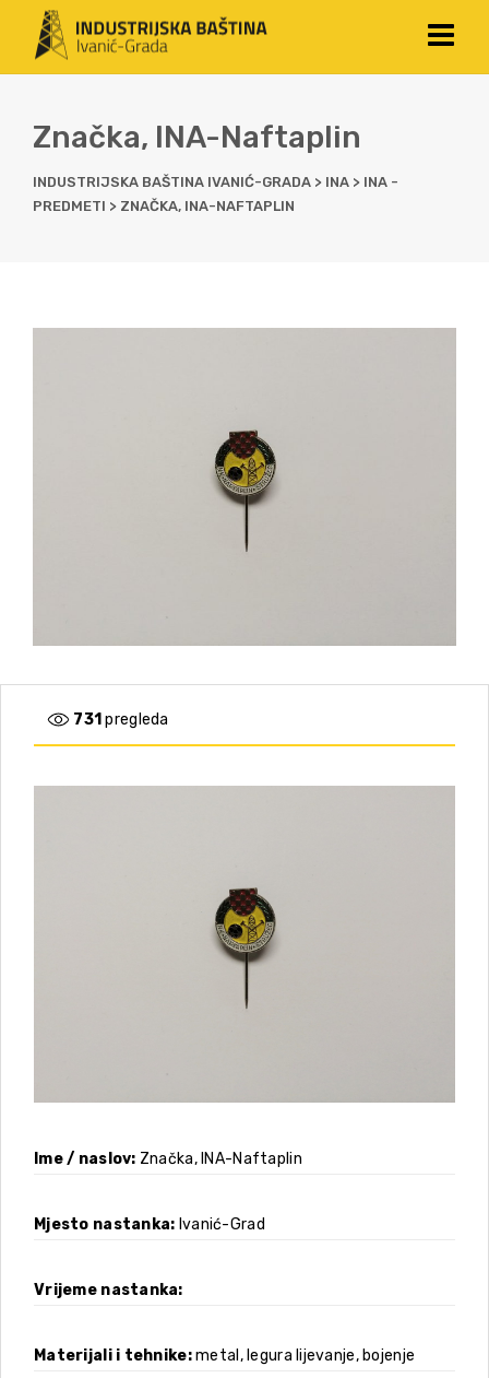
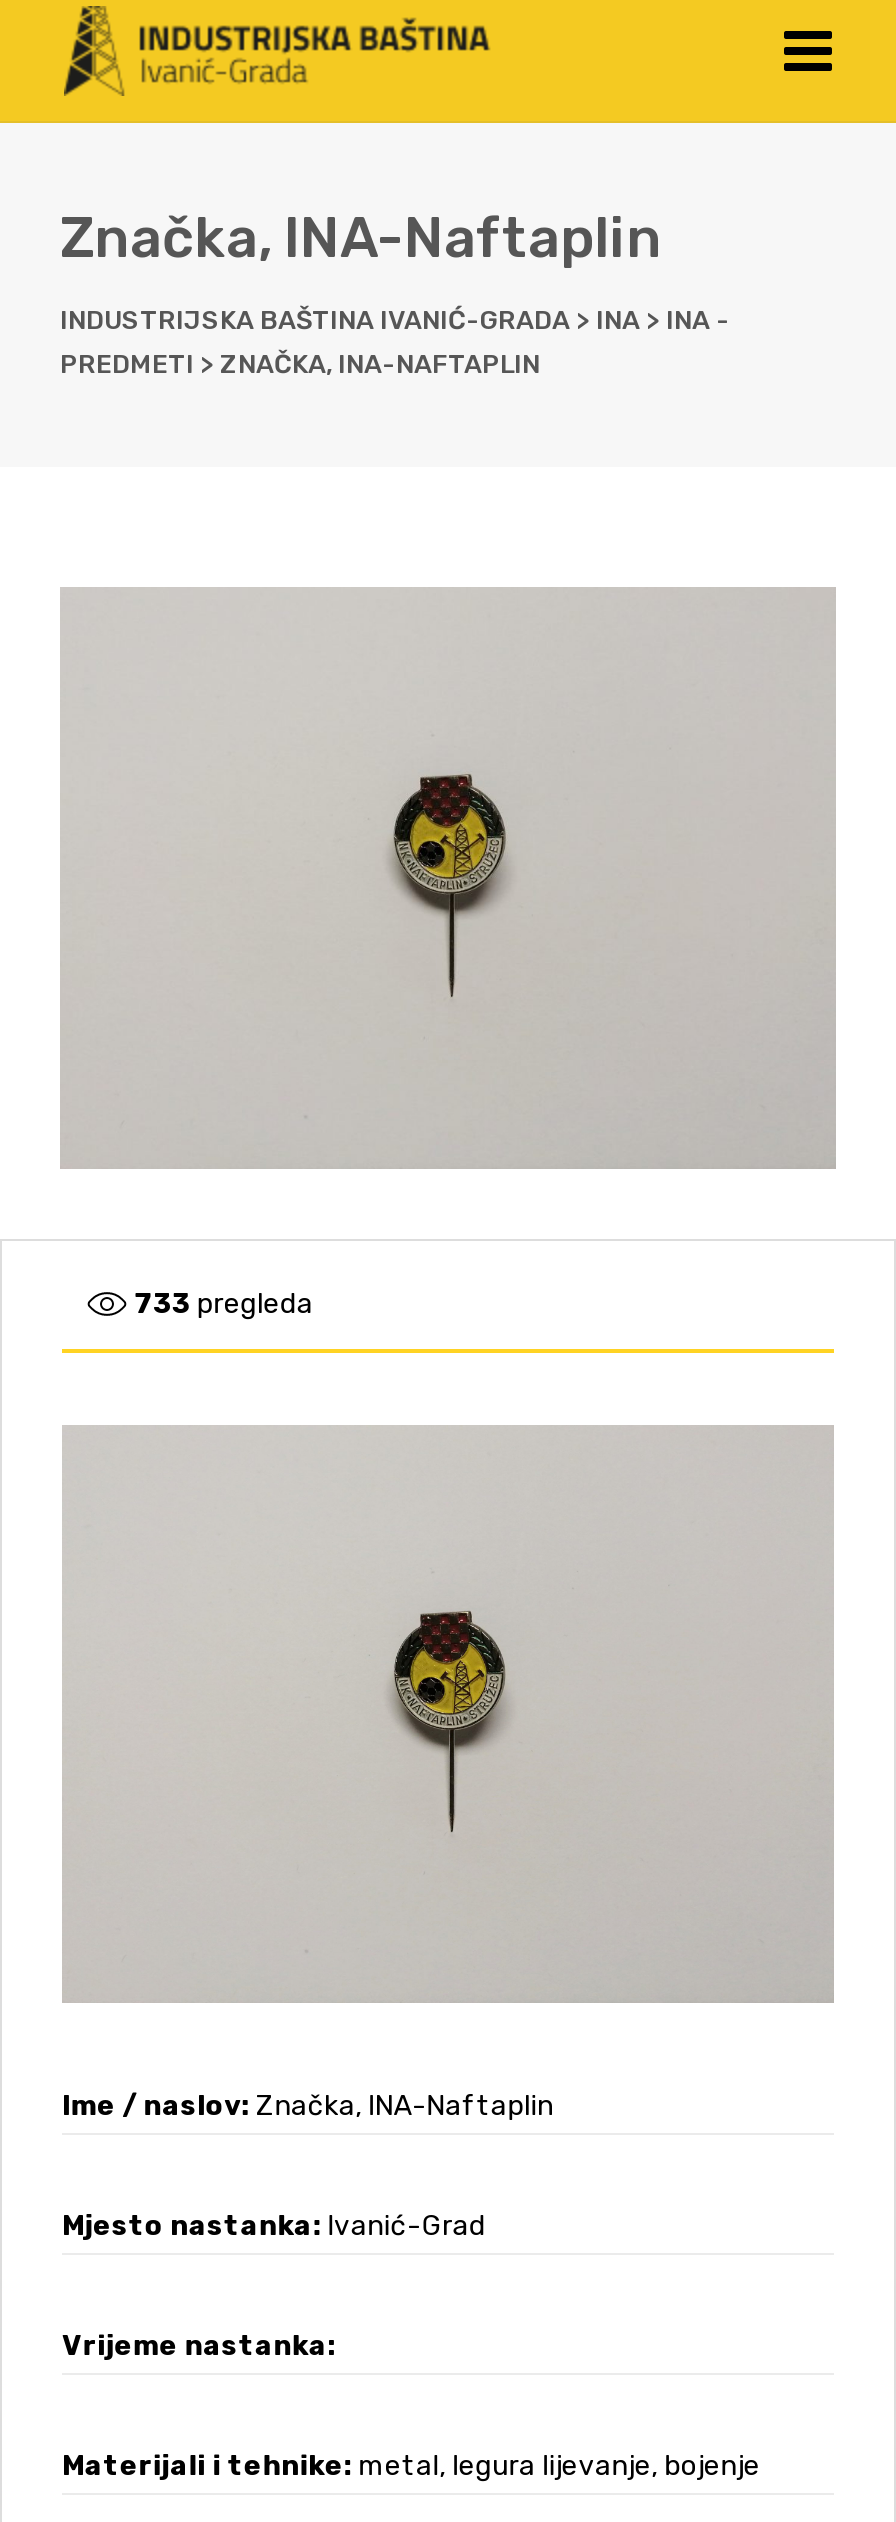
- 731 pregleda
+ 733 pregleda
